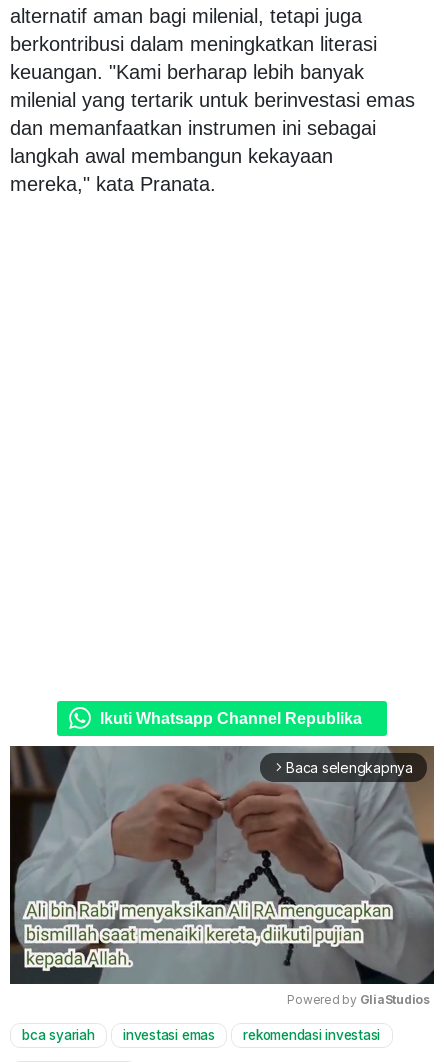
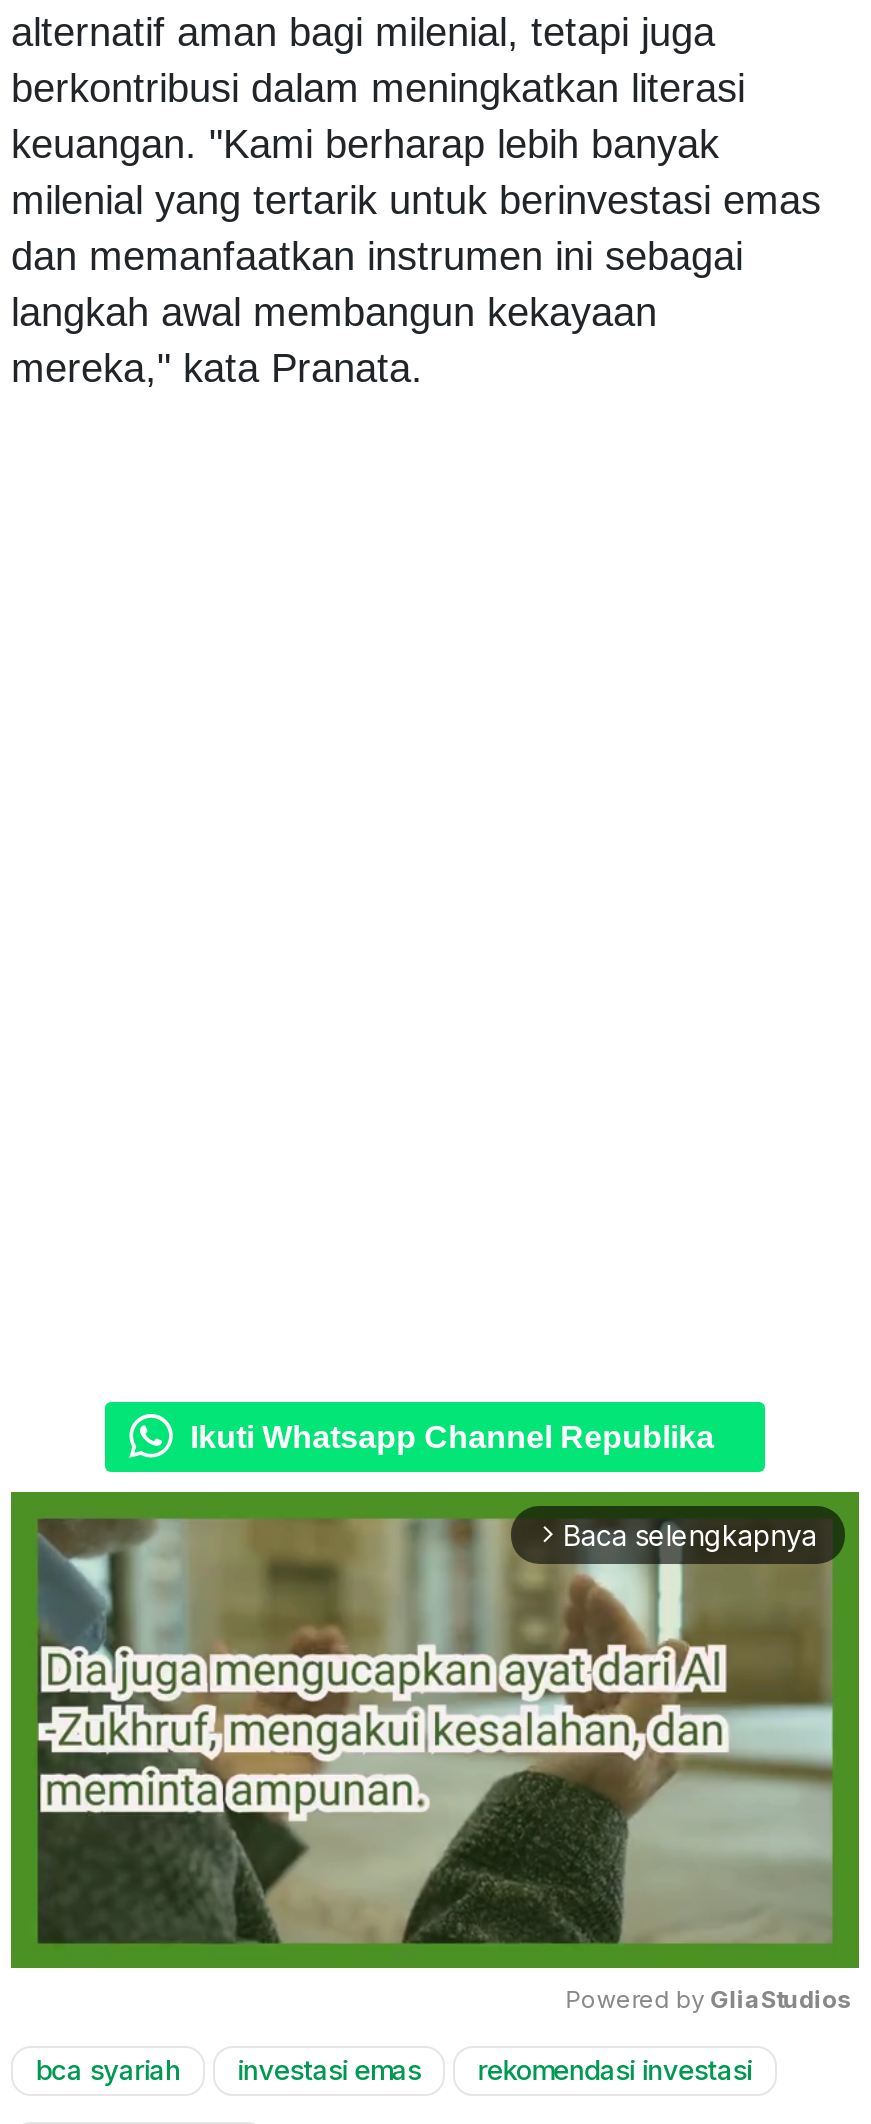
- [image]
+ [image]
